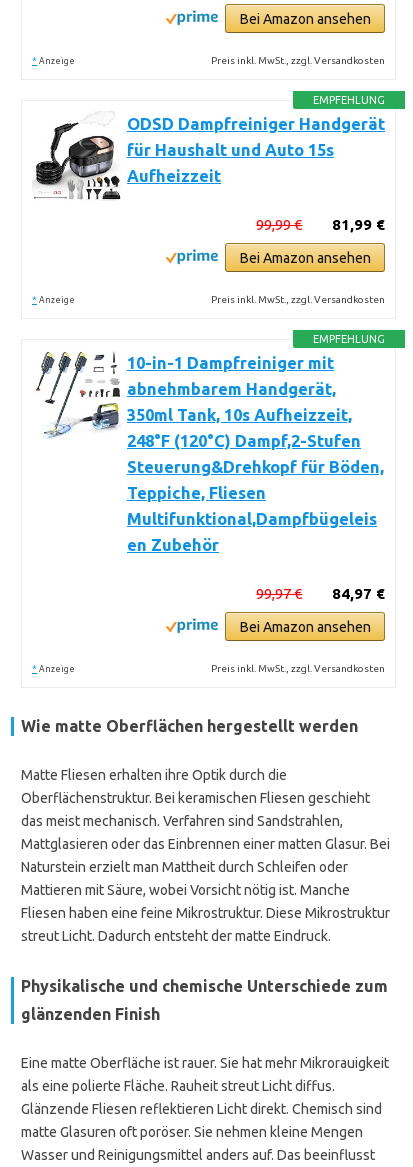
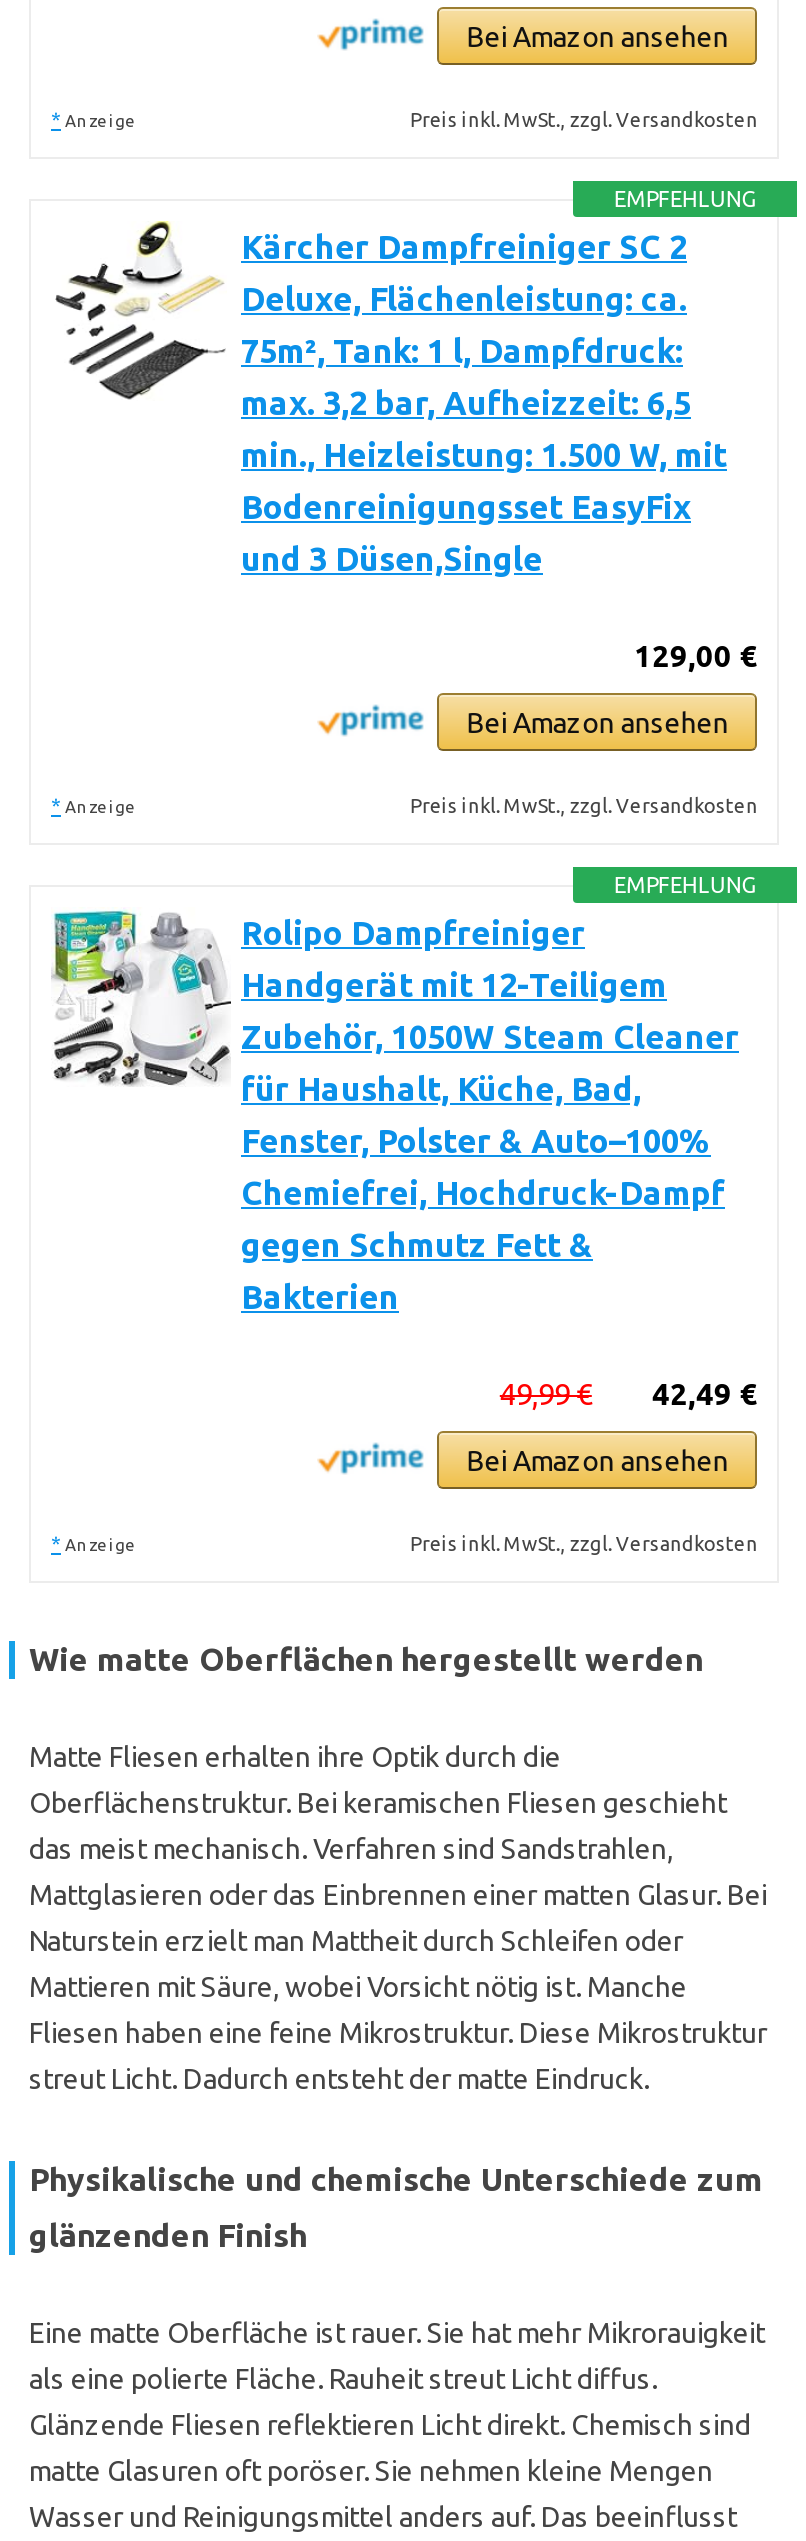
- [image]
- ODSD Dampfreiniger Handgerät
- für Haushalt und Auto 15s
- Aufheizzeit
+ [image]
+ Kärcher Dampfreiniger SC 2
+ Deluxe, Flächenleistung: ca.
+ 75m², Tank: 1 l, Dampfdruck:
+ max. 3,2 bar, Aufheizzeit: 6,5
+ min., Heizleistung: 1.500 W, mit
+ Bodenreinigungsset EasyFix
+ und 3 Düsen,Single

- 81,99 €
- 99,99 €
+ 129,00 €

- [image]
- 10-in-1 Dampfreiniger mit
- abnehmbarem Handgerät,
- 350ml Tank, 10s Aufheizzeit,
- 248°F (120°C) Dampf,2-Stufen
- Steuerung&Drehkopf für Böden,
- Teppiche, Fliesen
- Multifunktional,Dampfbügeleis
- en Zubehör
+ [image]
+ Rolipo Dampfreiniger
+ Handgerät mit 12-Teiligem
+ Zubehör, 1050W Steam Cleaner
+ für Haushalt, Küche, Bad,
+ Fenster, Polster & Auto–100%
+ Chemiefrei, Hochdruck-Dampf
+ gegen Schmutz Fett &
+ Bakterien

- 84,97 €
- 99,97 €
+ 42,49 €
+ 49,99 €
